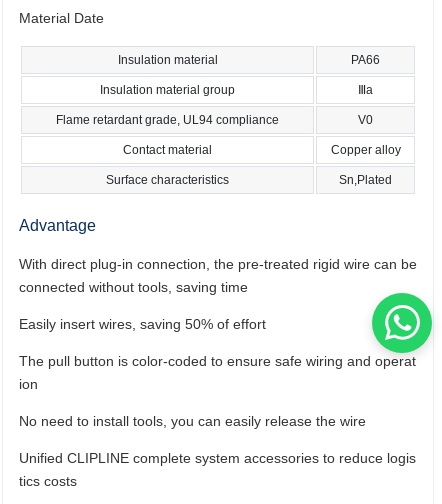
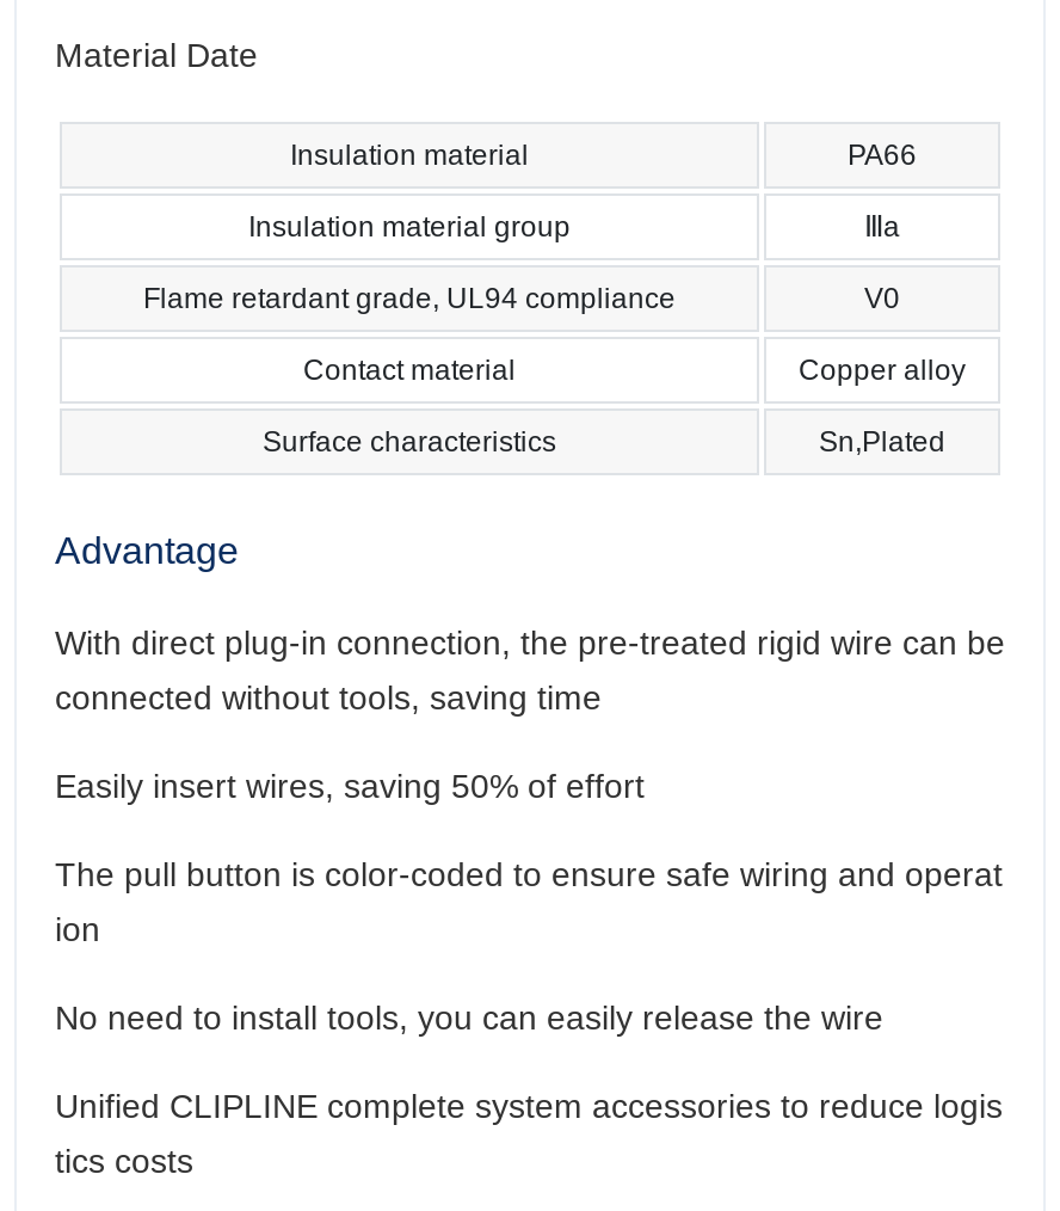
- [image]
